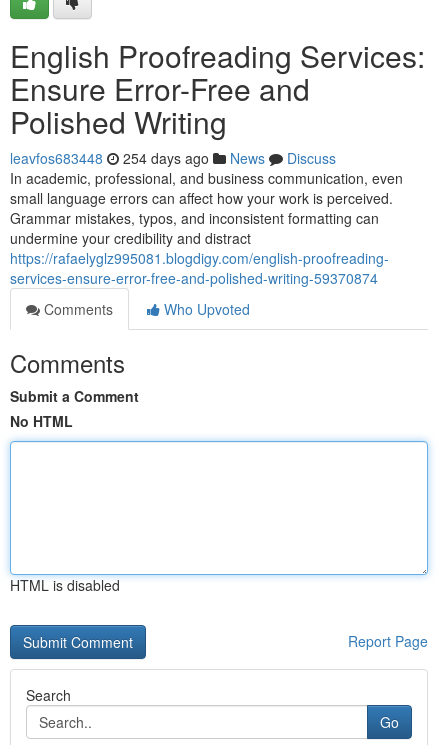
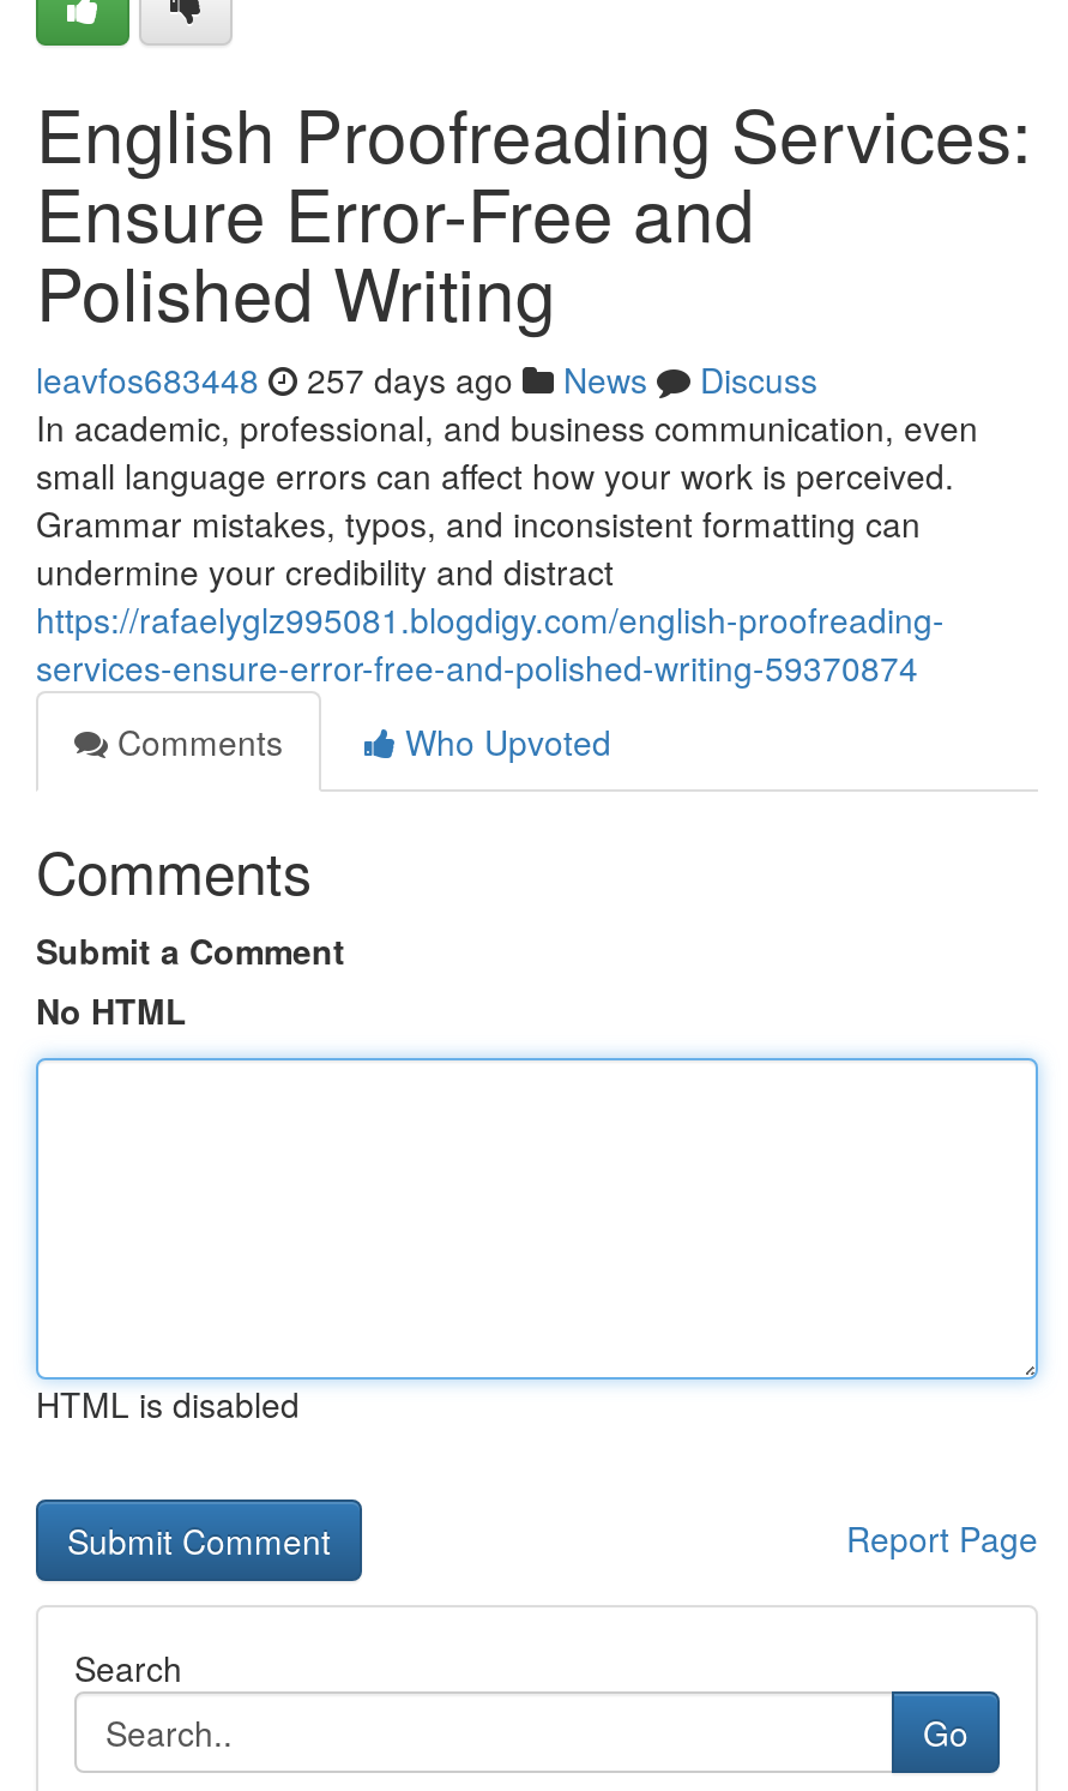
- leavfos683448 254 days ago News Discuss
+ leavfos683448 257 days ago News Discuss
